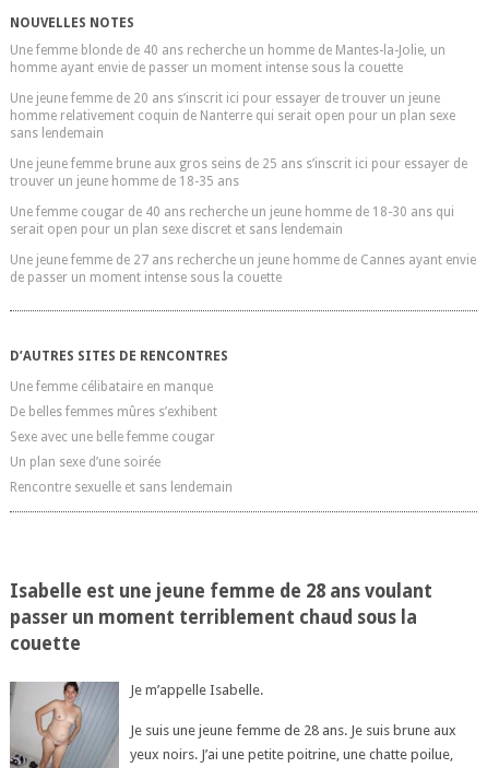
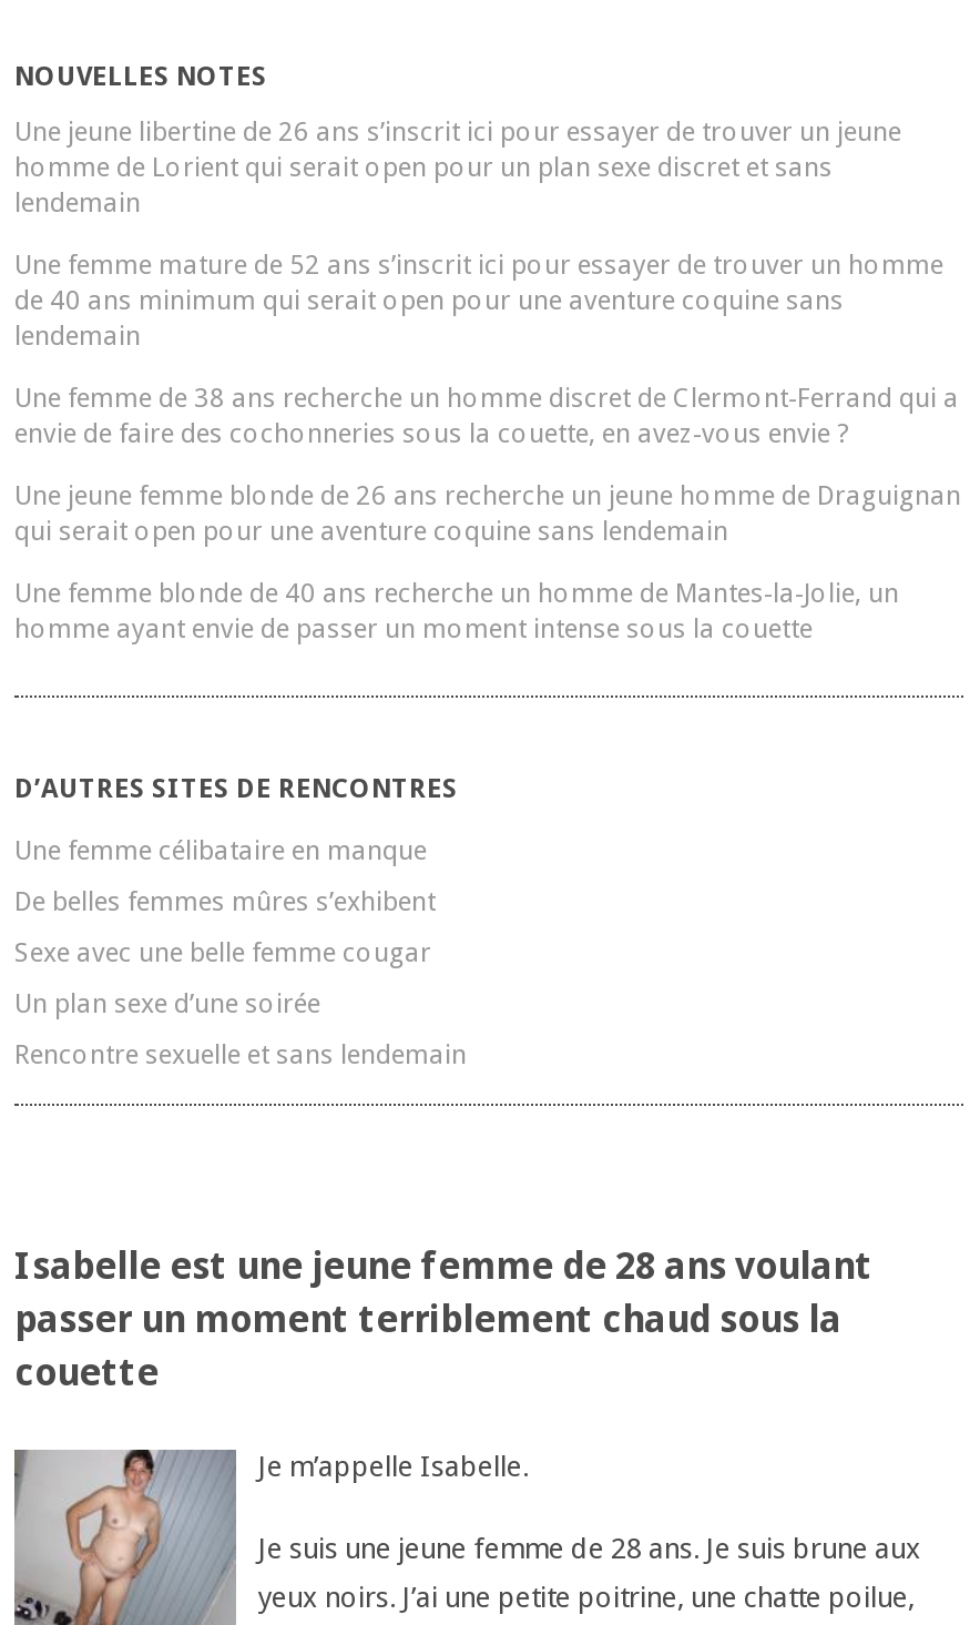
+ Une jeune libertine de 26 ans s’inscrit ici pour essayer de trouver un jeune
+ homme de Lorient qui serait open pour un plan sexe discret et sans
+ lendemain
+ Une femme mature de 52 ans s’inscrit ici pour essayer de trouver un homme
+ de 40 ans minimum qui serait open pour une aventure coquine sans
+ lendemain
+ Une femme de 38 ans recherche un homme discret de Clermont-Ferrand qui a
+ envie de faire des cochonneries sous la couette, en avez-vous envie ?
+ Une jeune femme blonde de 26 ans recherche un jeune homme de Draguignan
+ qui serait open pour une aventure coquine sans lendemain

moved down: Une femme blonde de 40 ans recherche un homme de Mantes-la-Jolie, un | homme ayant envie de passer un moment intense sous la couette

- Une jeune femme de 20 ans s’inscrit ici pour essayer de trouver un jeune
- homme relativement coquin de Nanterre qui serait open pour un plan sexe
- sans lendemain
- Une jeune femme brune aux gros seins de 25 ans s’inscrit ici pour essayer de
- trouver un jeune homme de 18-35 ans
- Une femme cougar de 40 ans recherche un jeune homme de 18-30 ans qui
- serait open pour un plan sexe discret et sans lendemain
- Une jeune femme de 27 ans recherche un jeune homme de Cannes ayant envie
- de passer un moment intense sous la couette
